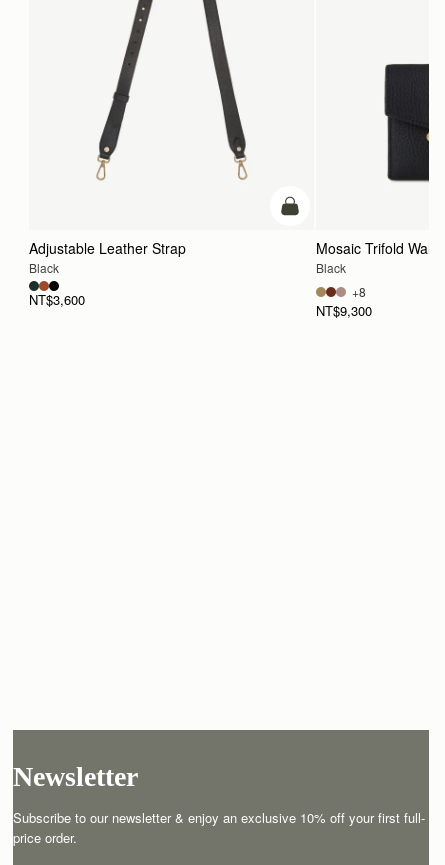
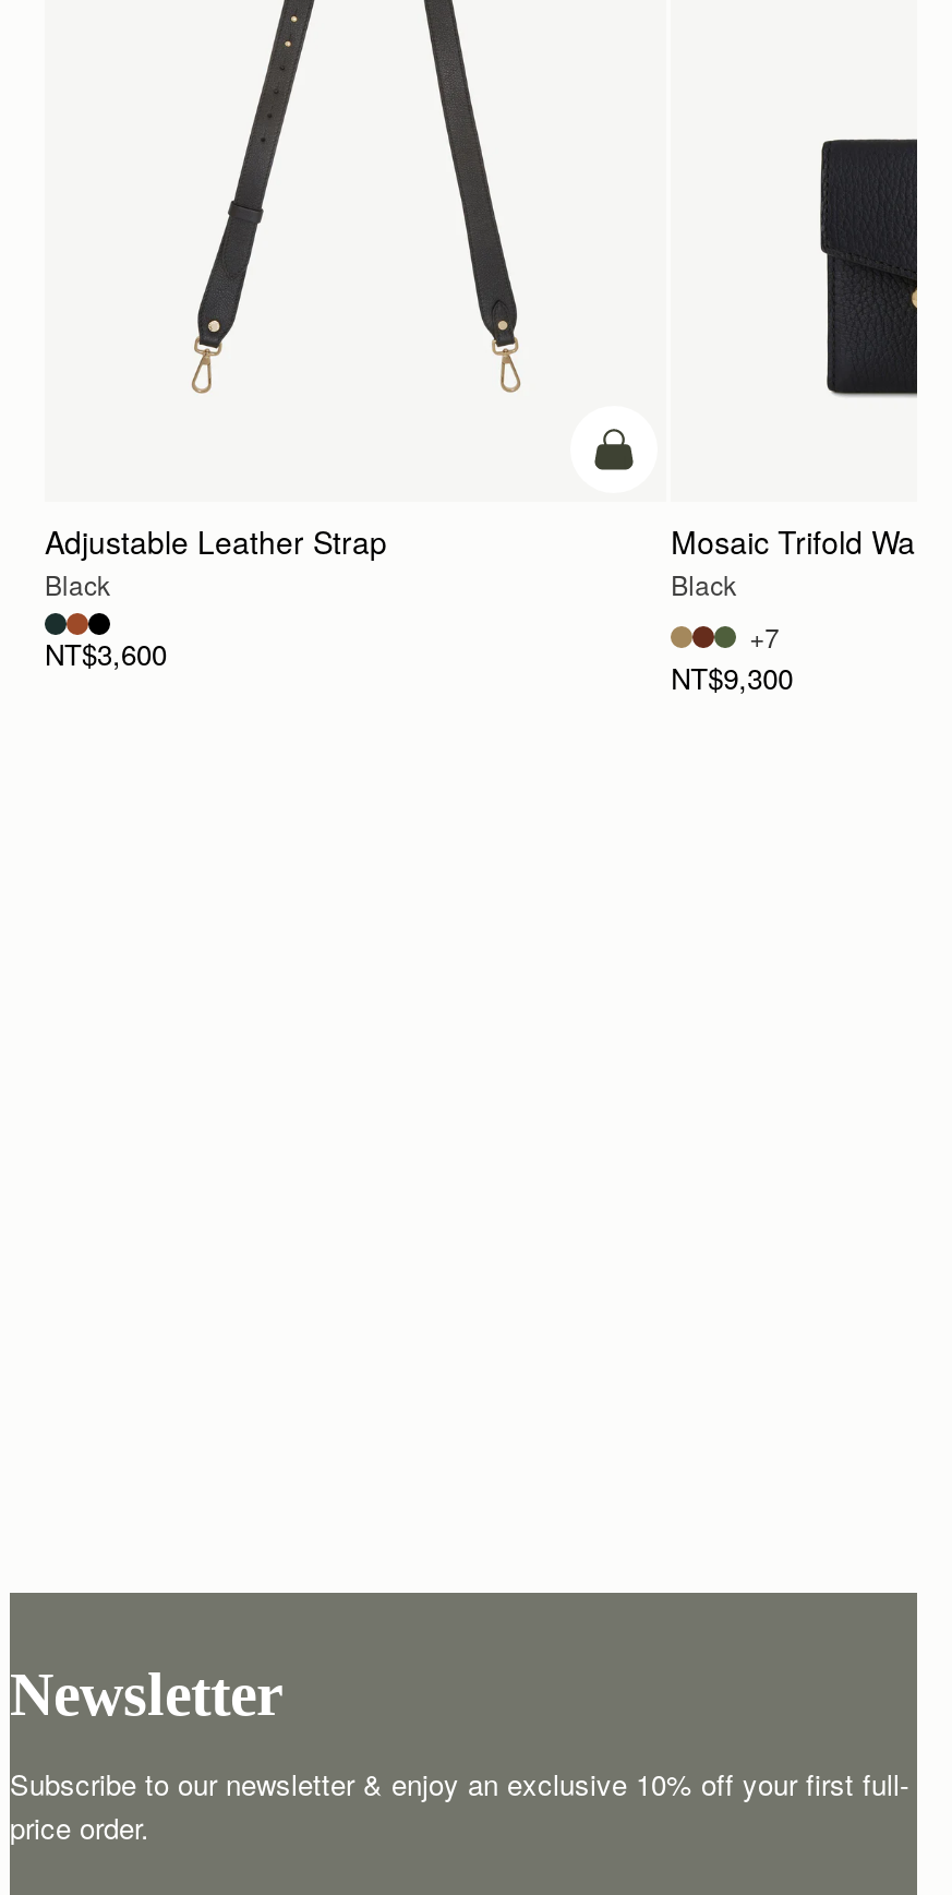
- +8
+ +7
